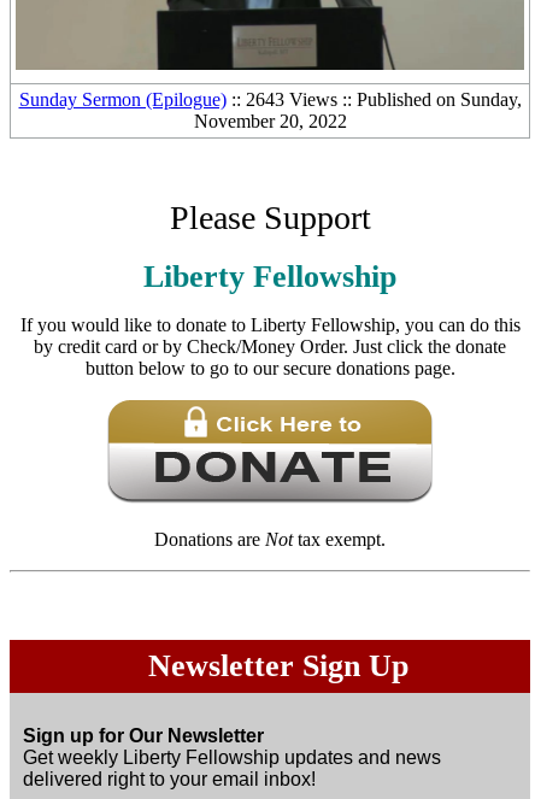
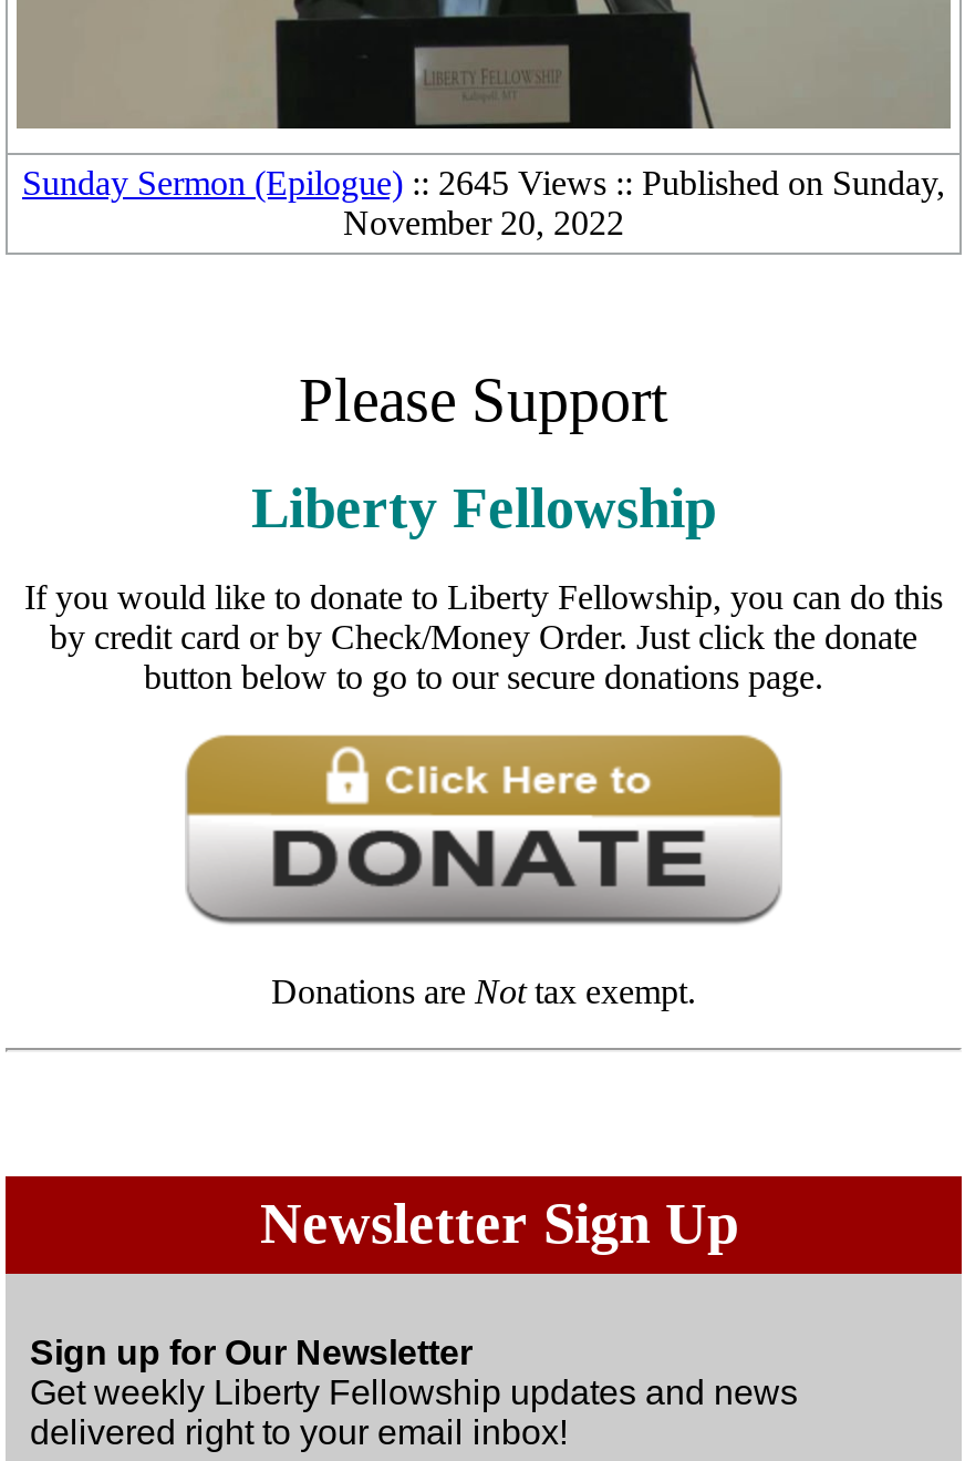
- Sunday Sermon (Epilogue):: 2643 Views :: Published on Sunday,
+ Sunday Sermon (Epilogue):: 2645 Views :: Published on Sunday,
